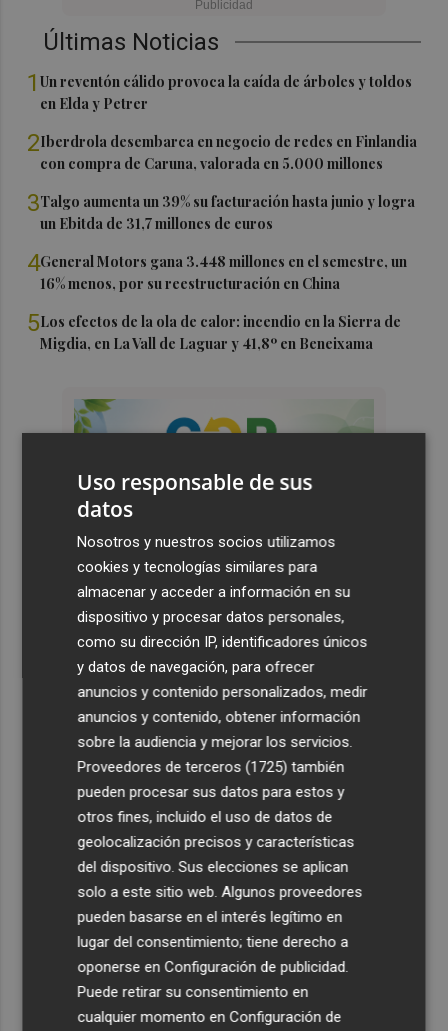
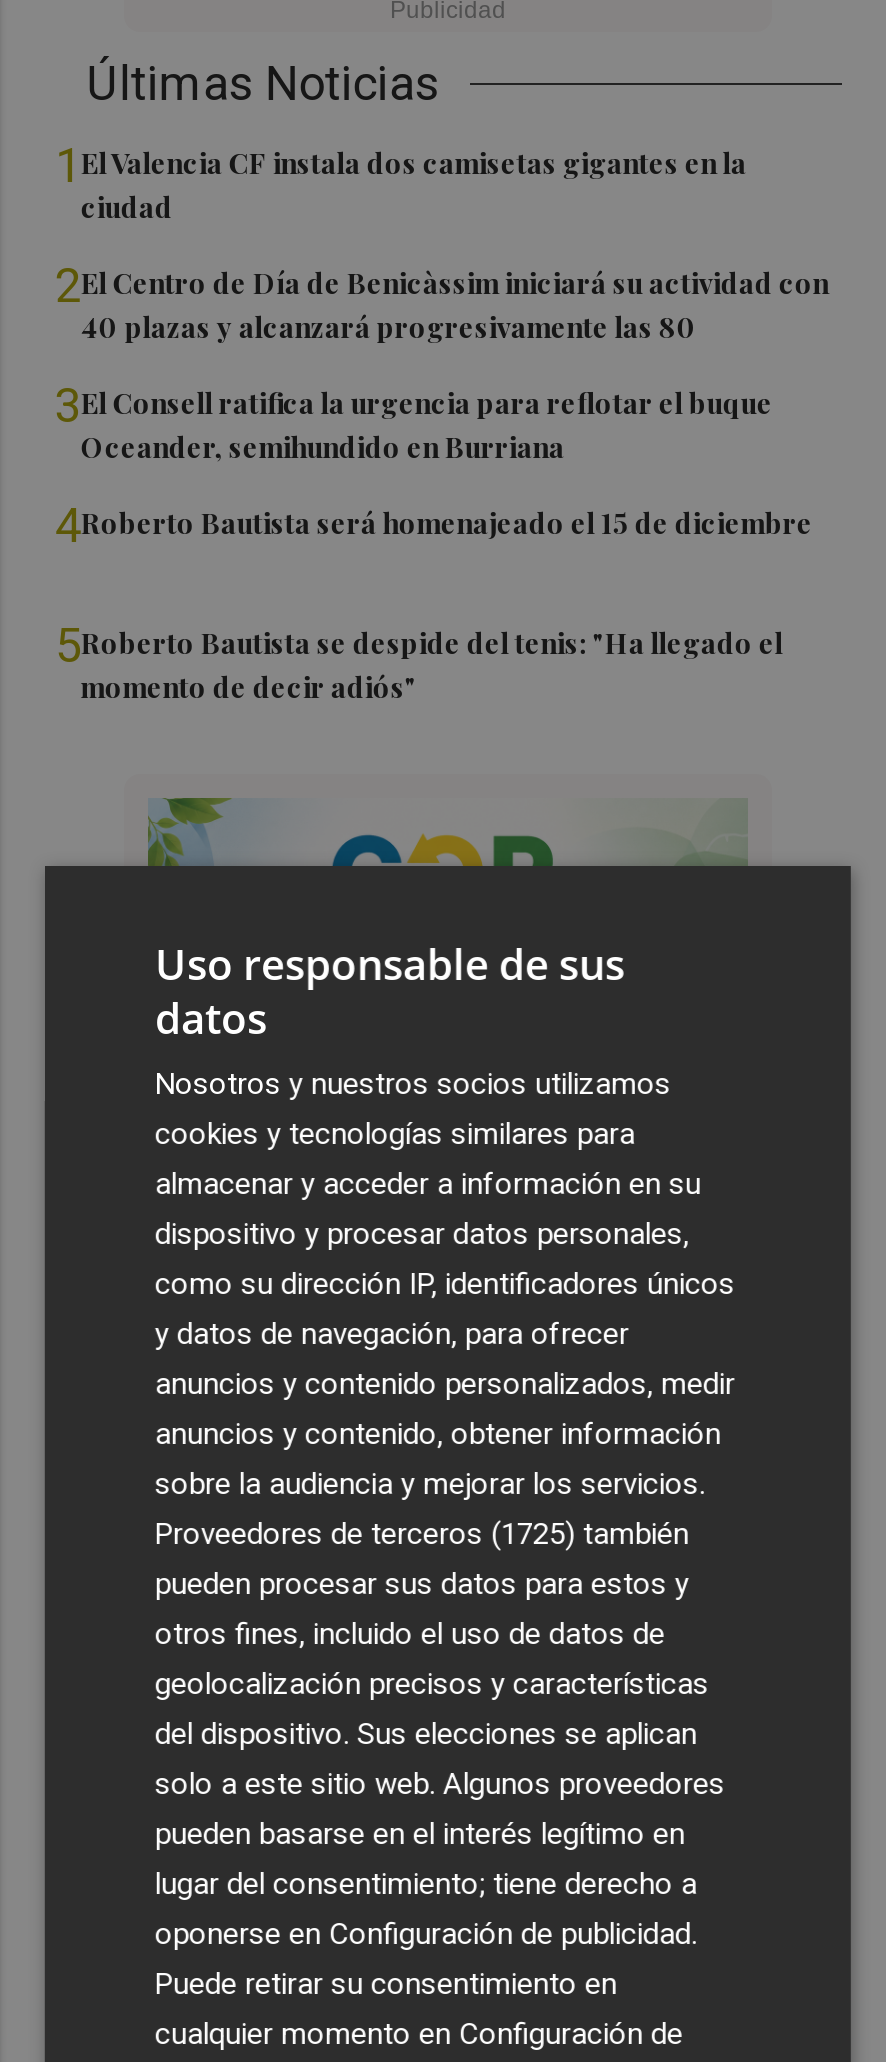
- 1 Un reventón cálido provoca la caída de árboles y toldos
- en Elda y Petrer
+ 1 El Valencia CF instala dos camisetas gigantes en la
+ ciudad

- 2Iberdrola desembarca en negocio de redes en Finlandia
- con compra de Caruna, valorada en 5.000 millones
+ 2El Centro de Día de Benicàssim iniciará su actividad con
+ 40 plazas y alcanzará progresivamente las 80

- 3Talgo aumenta un 39% su facturación hasta junio y logra
- un Ebitda de 31,7 millones de euros
+ 3El Consell ratifica la urgencia para reflotar el buque
+ Oceander, semihundido en Burriana

- 4General Motors gana 3.448 millones en el semestre, un
- 16% menos, por su reestructuración en China
+ 4Roberto Bautista será homenajeado el 15 de diciembre

- 5Los efectos de la ola de calor: incendio en la Sierra de
- Migdia, en La Vall de Laguar y 41,8º en Beneixama
+ 5Roberto Bautista se despide del tenis: "Ha llegado el
+ momento de decir adiós"
